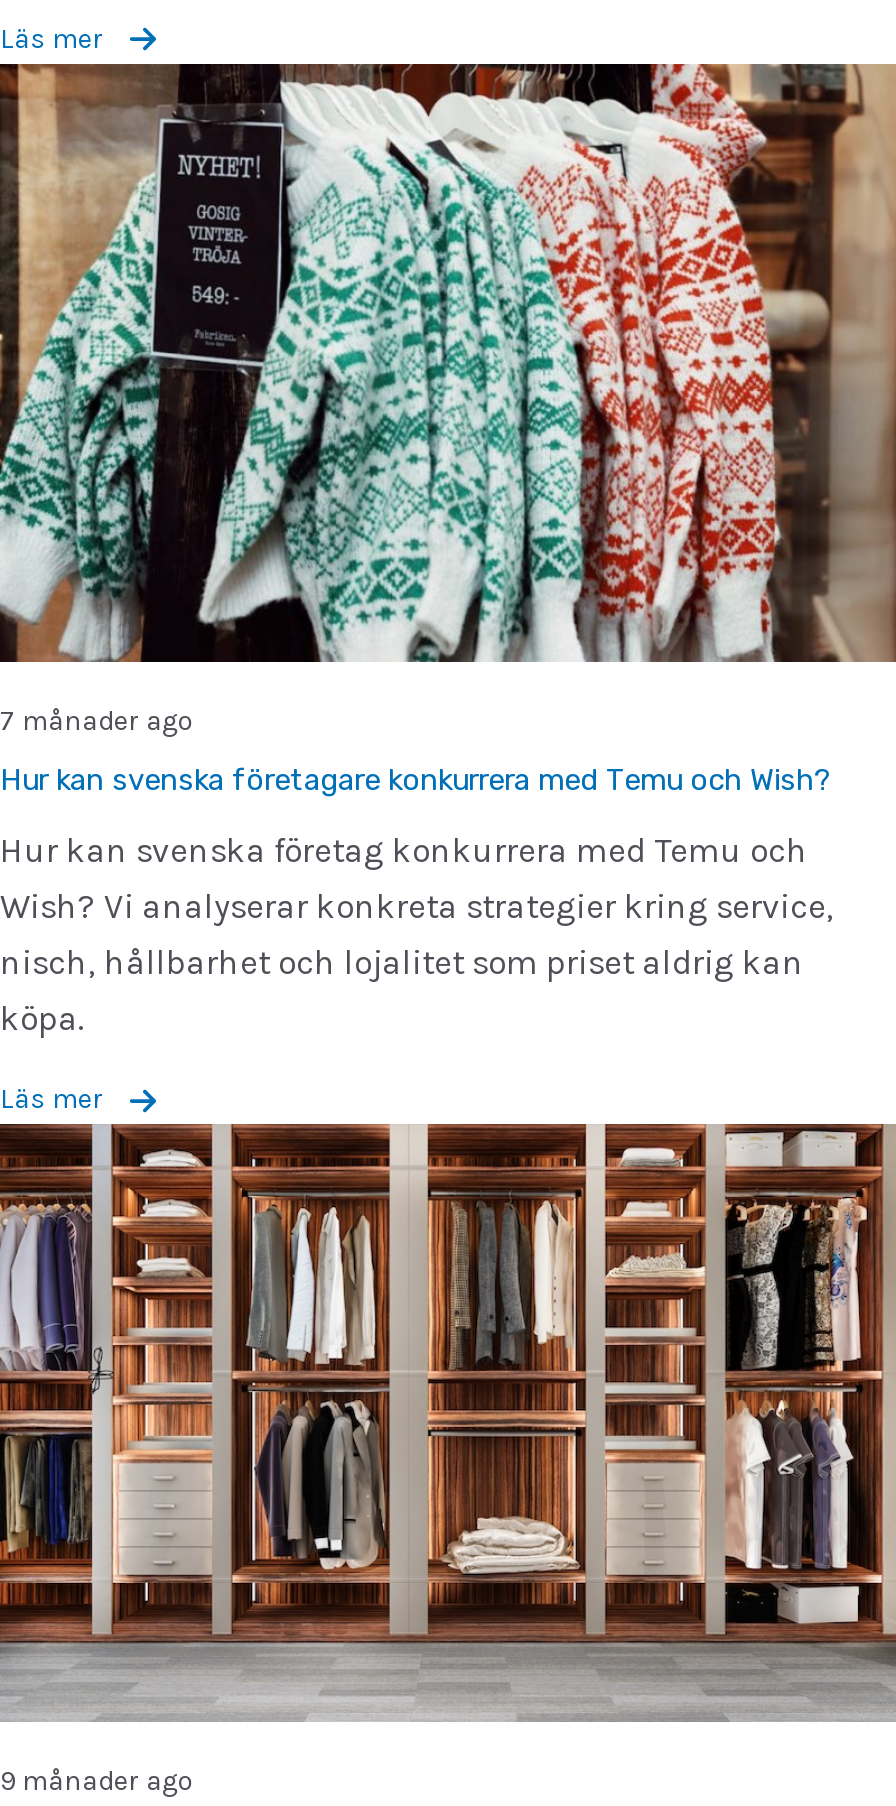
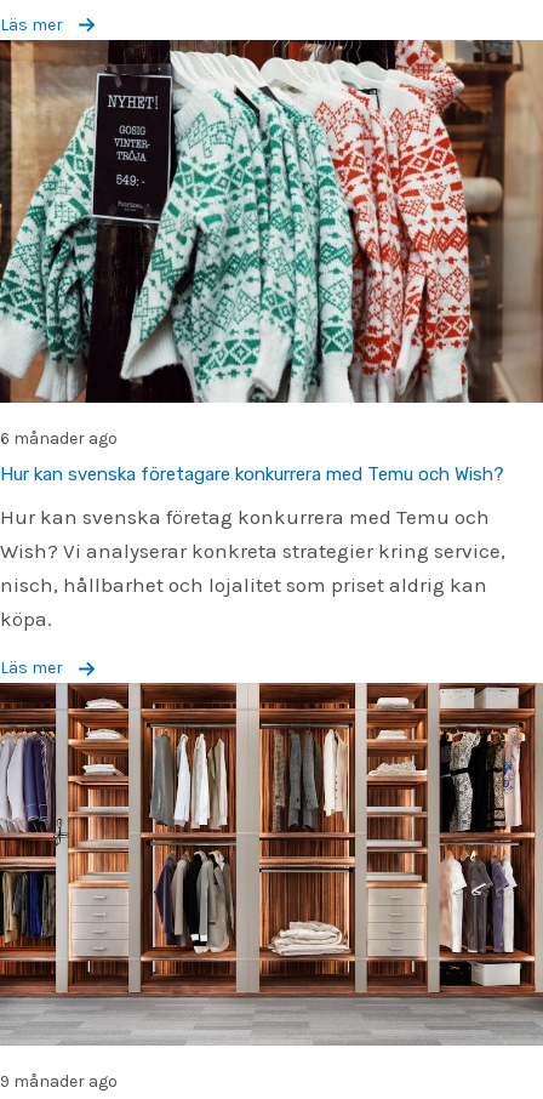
- 7 månader ago
+ 6 månader ago
